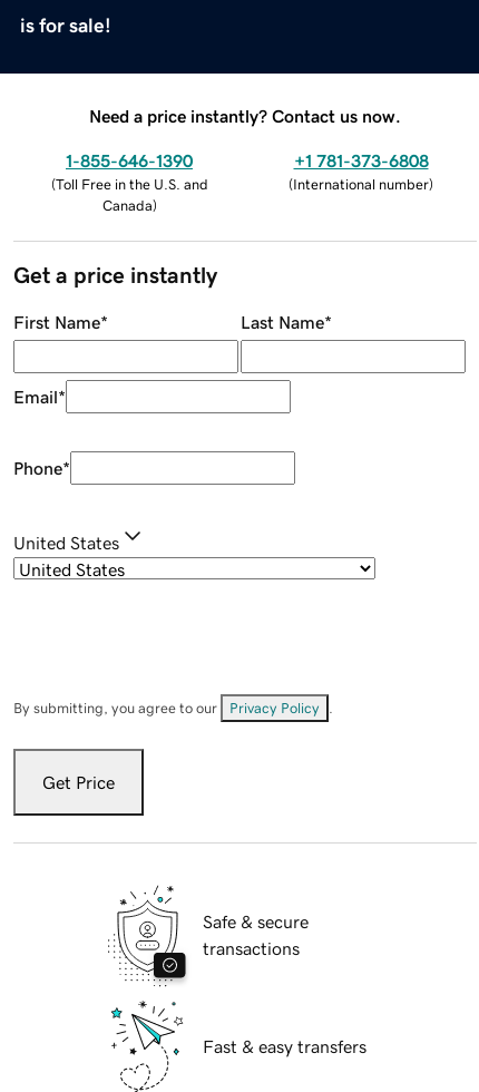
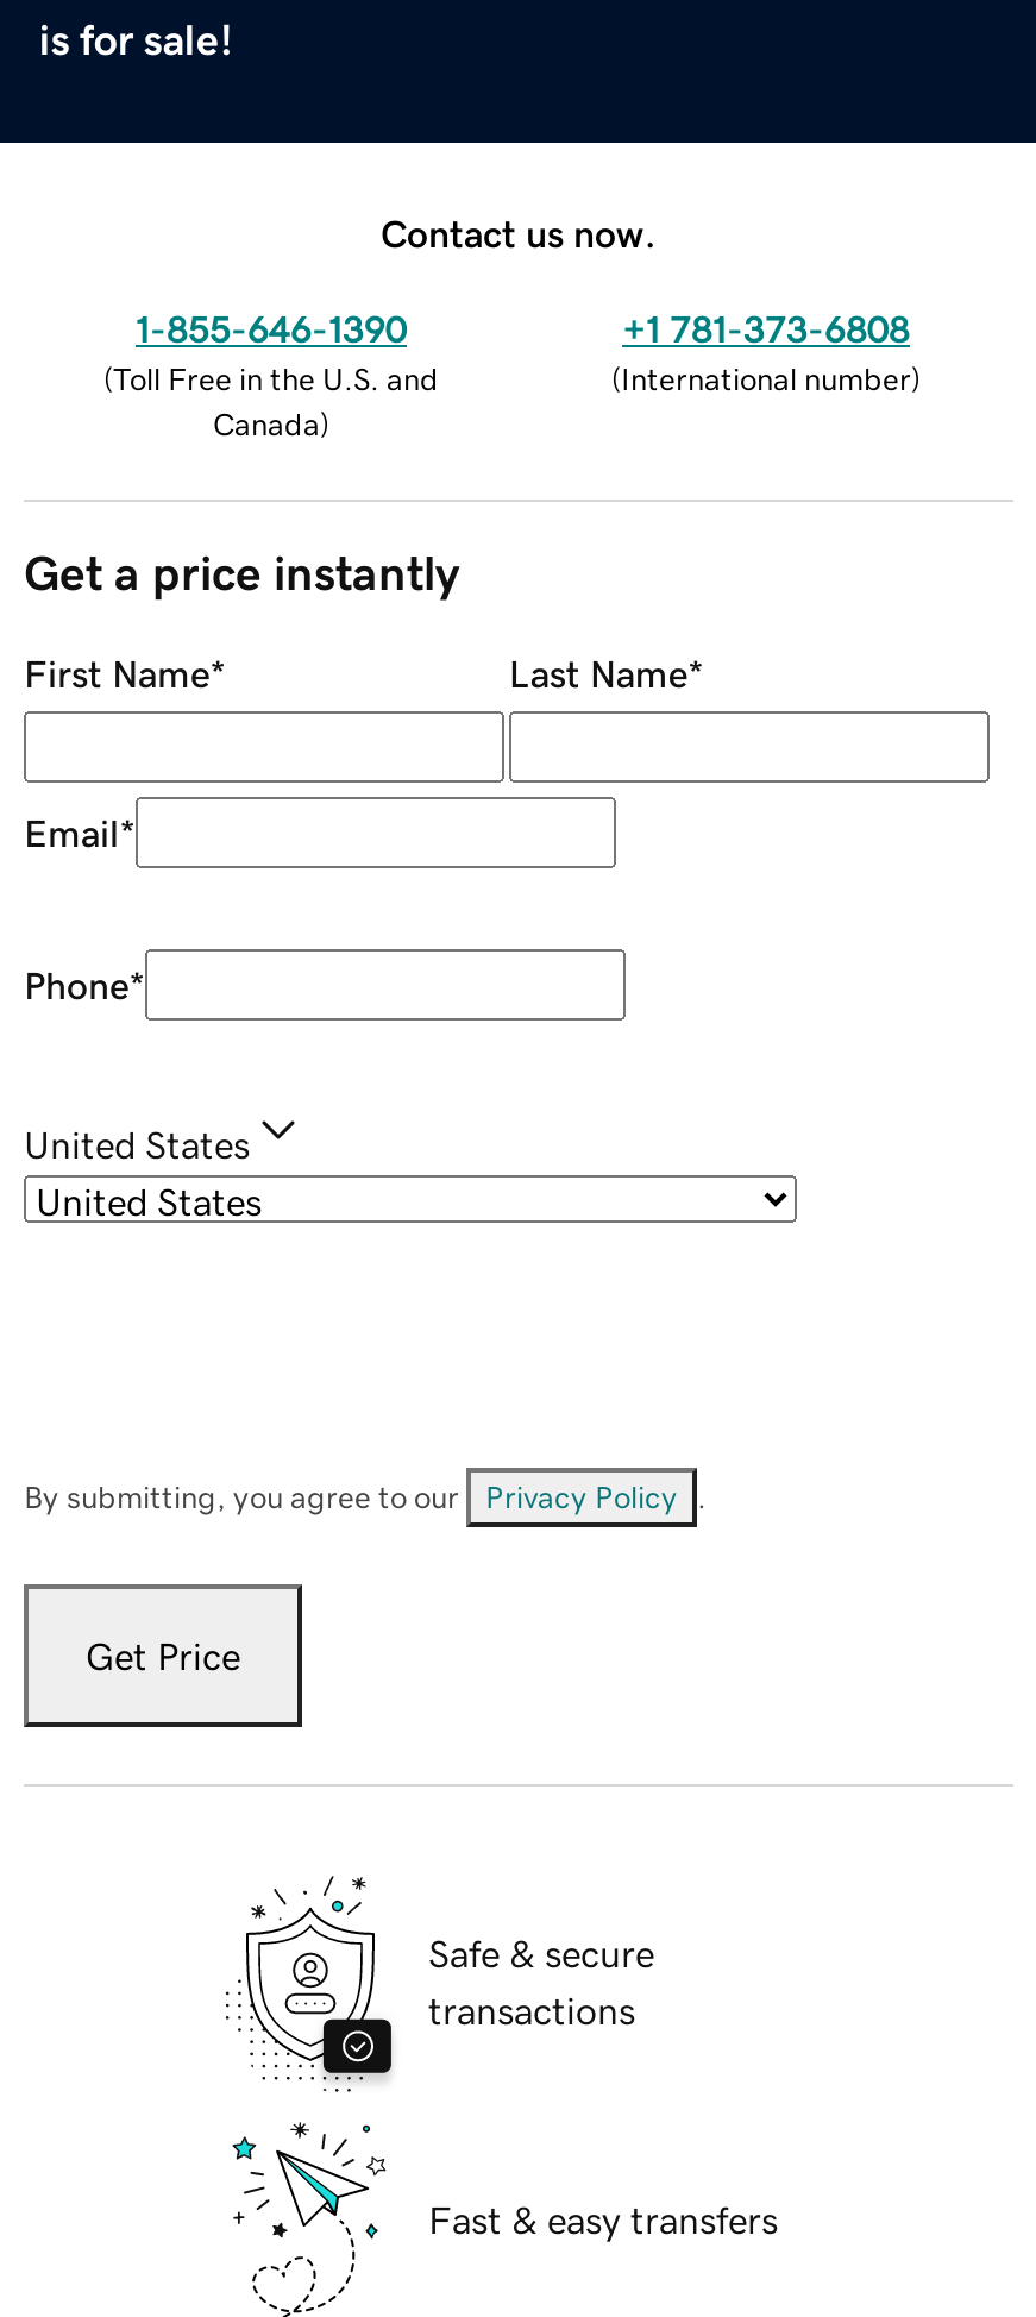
- Need a price instantly? Contact us now.
+ Contact us now.
